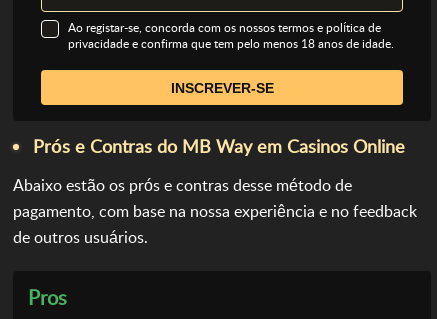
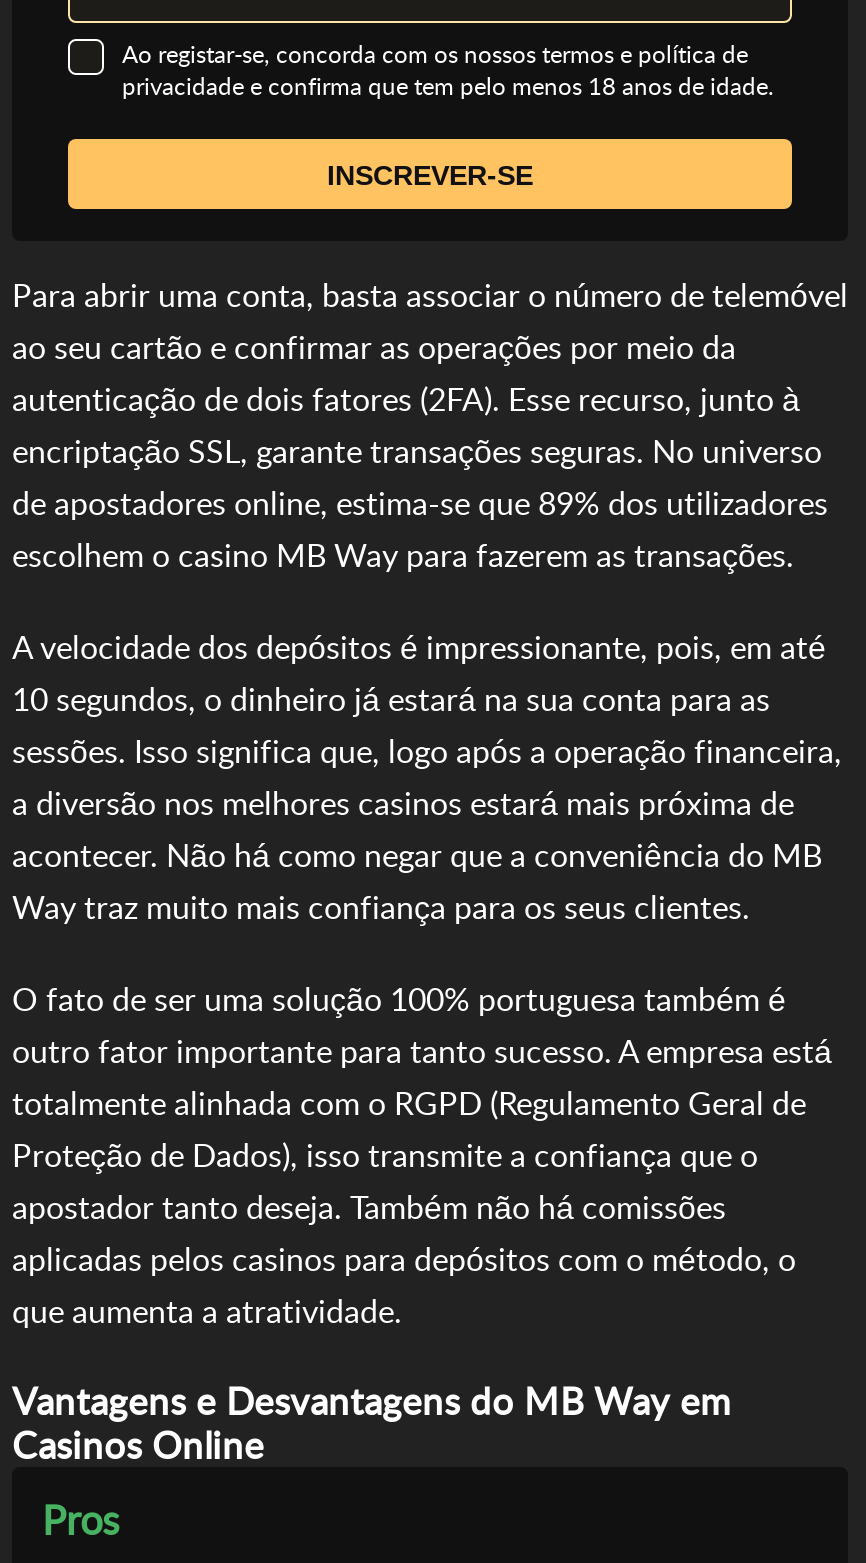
- Prós e Contras do MB Way em Casinos Online
- Abaixo estão os prós e contras desse método de
- pagamento, com base na nossa experiência e no feedback
- de outros usuários.
+ Para abrir uma conta, basta associar o número de telemóvel
+ ao seu cartão e confirmar as operações por meio da
+ autenticação de dois fatores (2FA). Esse recurso, junto à
+ encriptação SSL, garante transações seguras. No universo
+ de apostadores online, estima-se que 89% dos utilizadores
+ escolhem o casino MB Way para fazerem as transações.
+ A velocidade dos depósitos é impressionante, pois, em até
+ 10 segundos, o dinheiro já estará na sua conta para as
+ sessões. Isso significa que, logo após a operação financeira,
+ a diversão nos melhores casinos estará mais próxima de
+ acontecer. Não há como negar que a conveniência do MB
+ Way traz muito mais confiança para os seus clientes.
+ O fato de ser uma solução 100% portuguesa também é
+ outro fator importante para tanto sucesso. A empresa está
+ totalmente alinhada com o RGPD (Regulamento Geral de
+ Proteção de Dados), isso transmite a confiança que o
+ apostador tanto deseja. Também não há comissões
+ aplicadas pelos casinos para depósitos com o método, o
+ que aumenta a atratividade.
+ Vantagens e Desvantagens do MB Way em
+ Casinos Online
